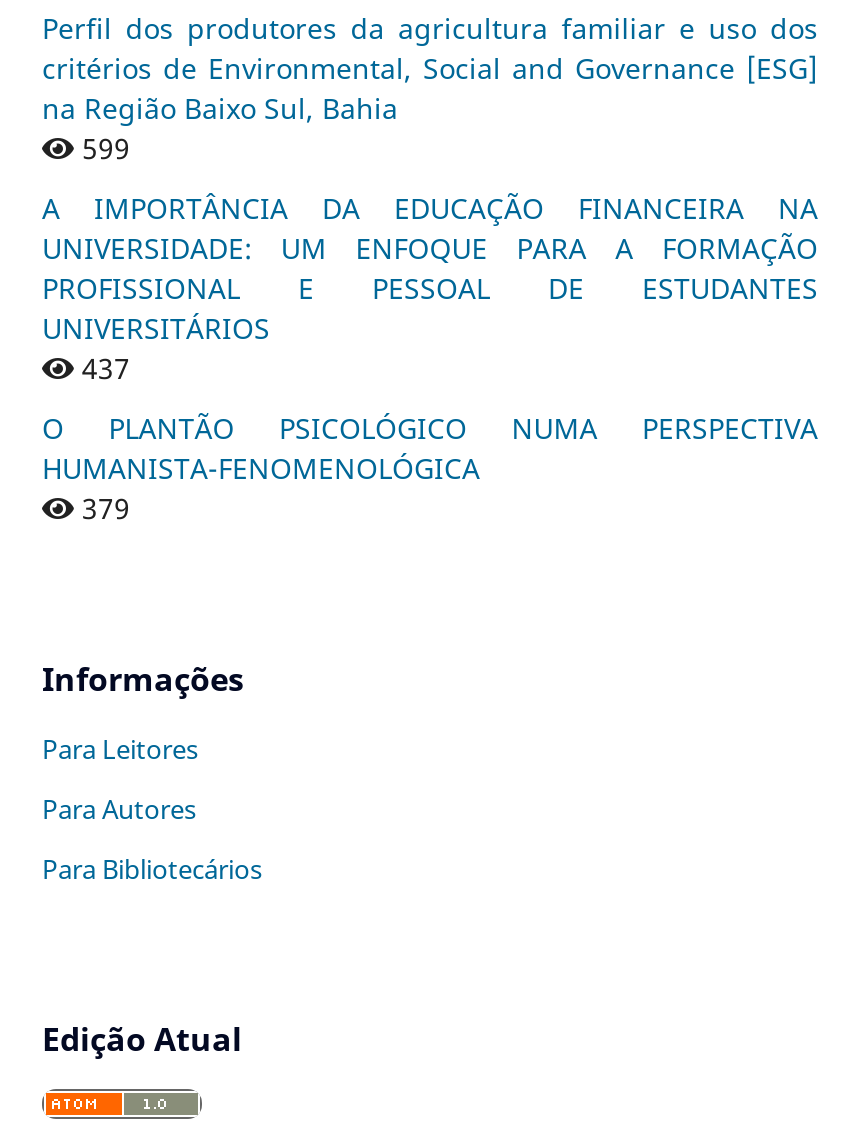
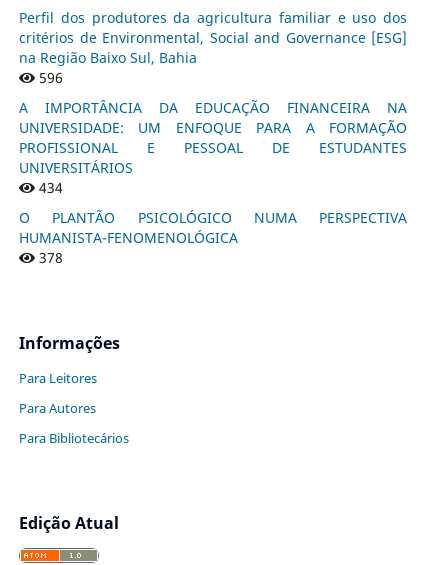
- 599
+ 596

- 437
+ 434

- 379
+ 378
